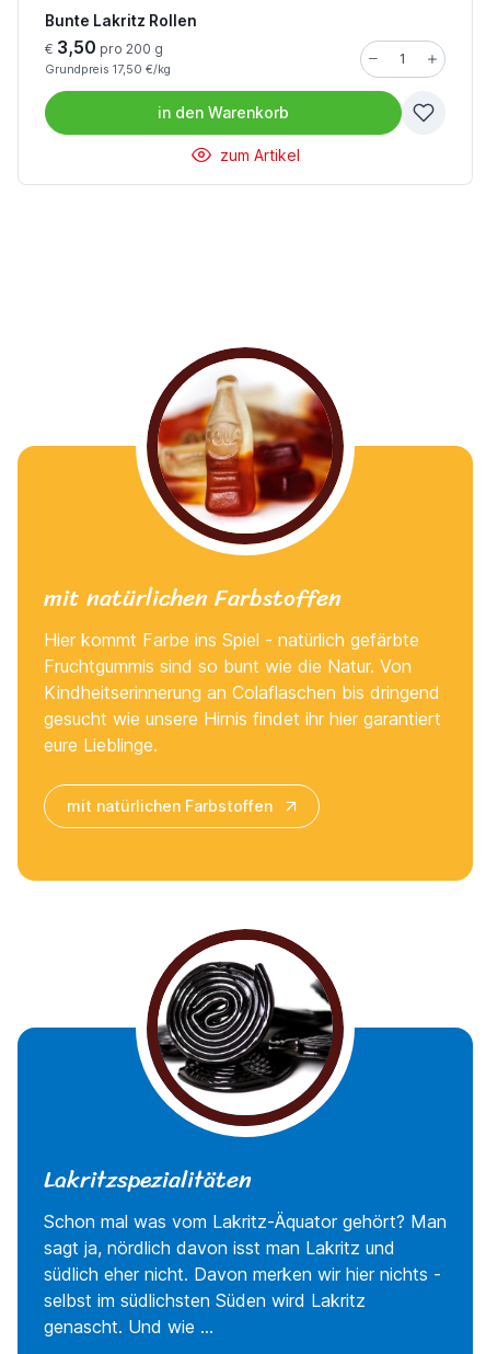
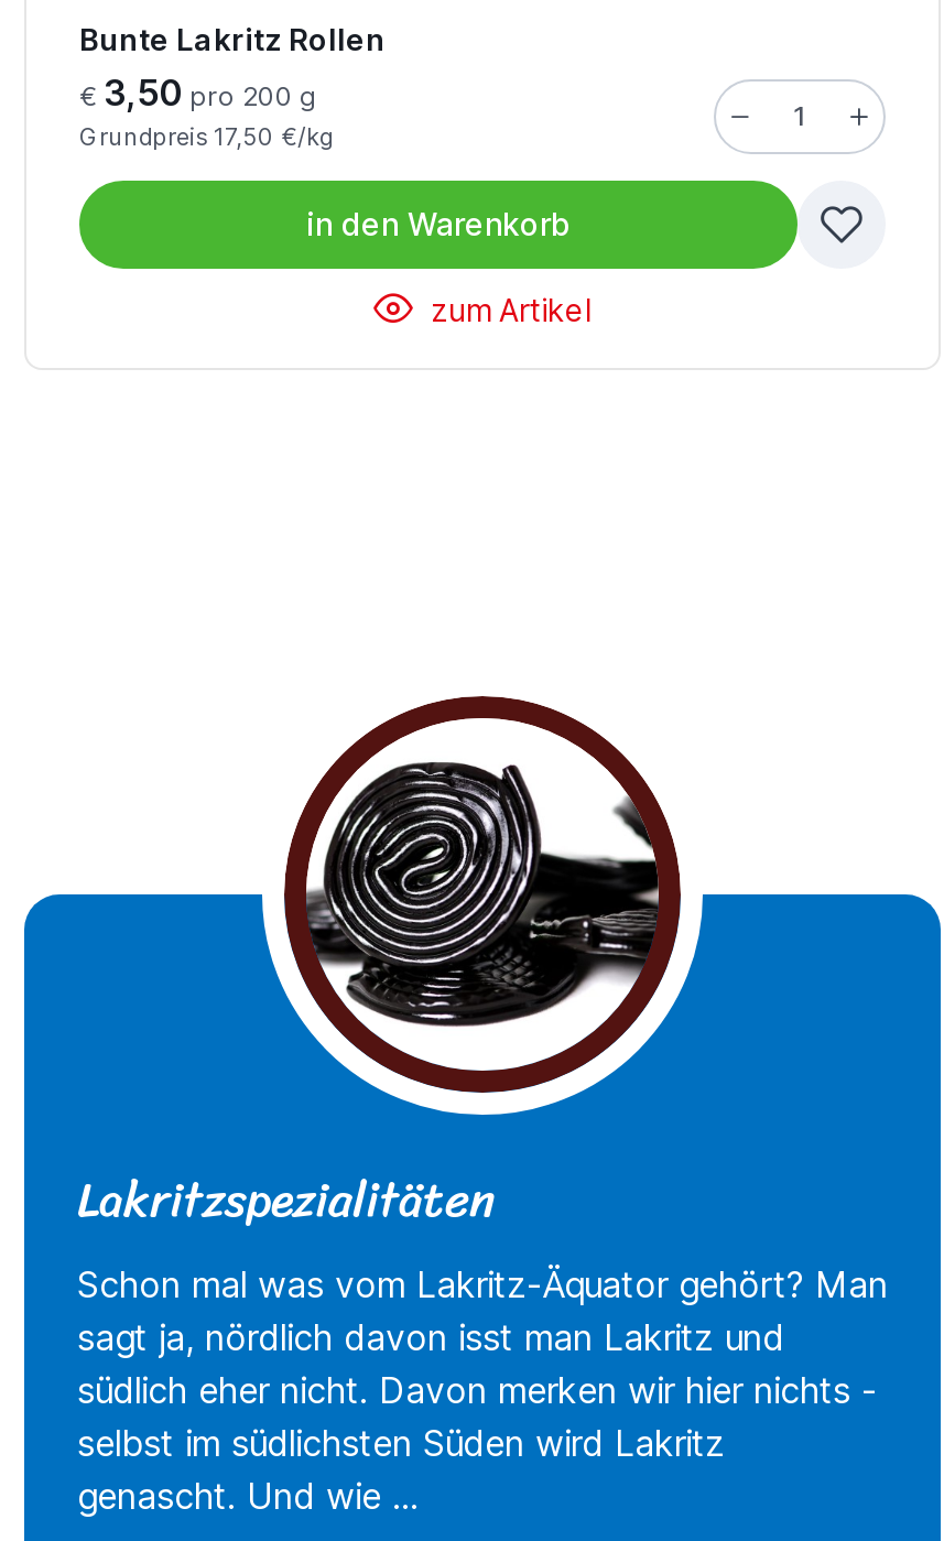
- [image]
- mit natürlichen Farbstoffen
- Hier kommt Farbe ins Spiel - natürlich gefärbte
- Fruchtgummis sind so bunt wie die Natur. Von
- Kindheitserinnerung an Colaflaschen bis dringend
- gesucht wie unsere Hirnis findet ihr hier garantiert
- eure Lieblinge.
- mit natürlichen Farbstoffen
